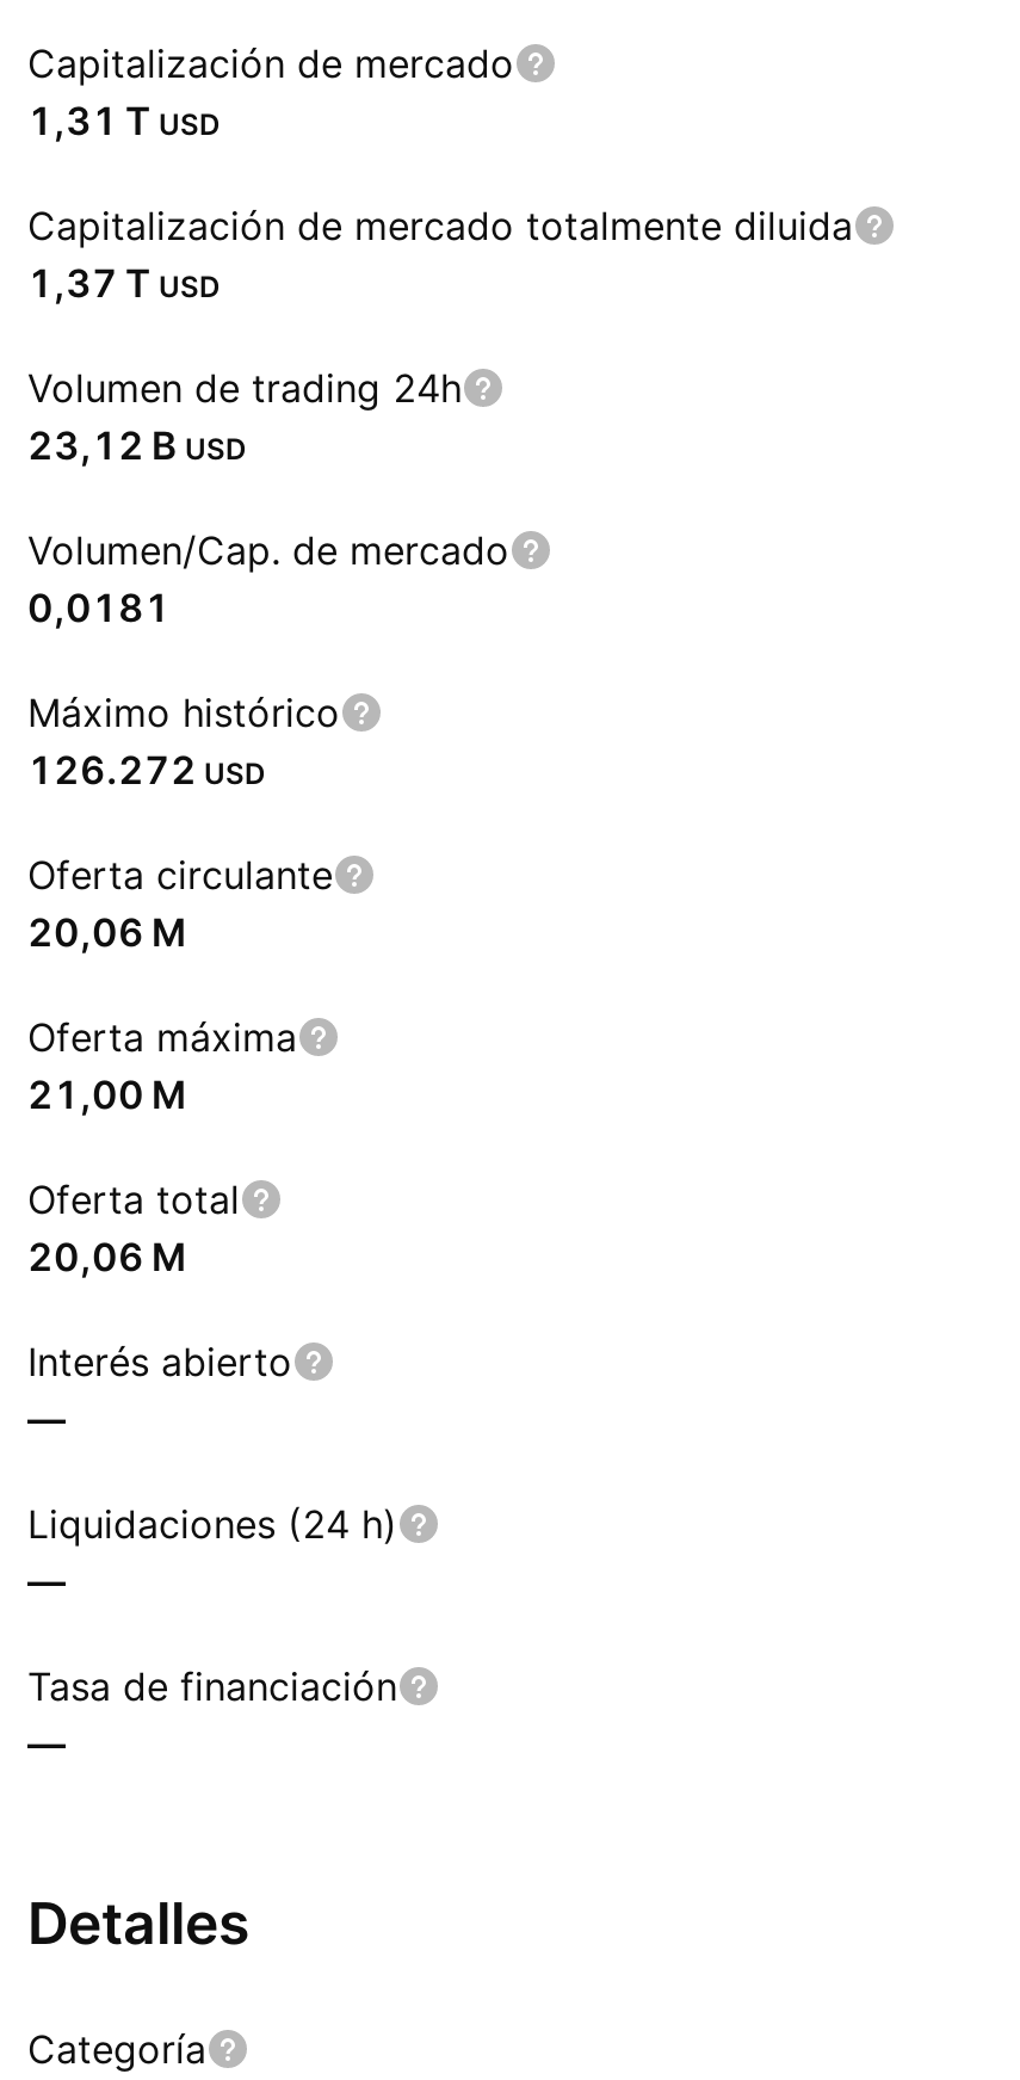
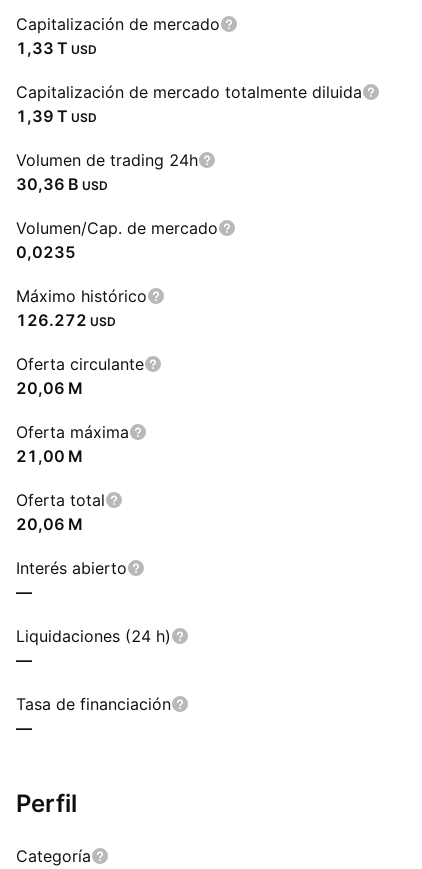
- 1,31 T USD
+ 1,33 T USD

- 1,37 T USD
+ 1,39 T USD

- 23,12 B USD
+ 30,36 B USD

- 0,0181
+ 0,0235

- Detalles
+ Perfil
